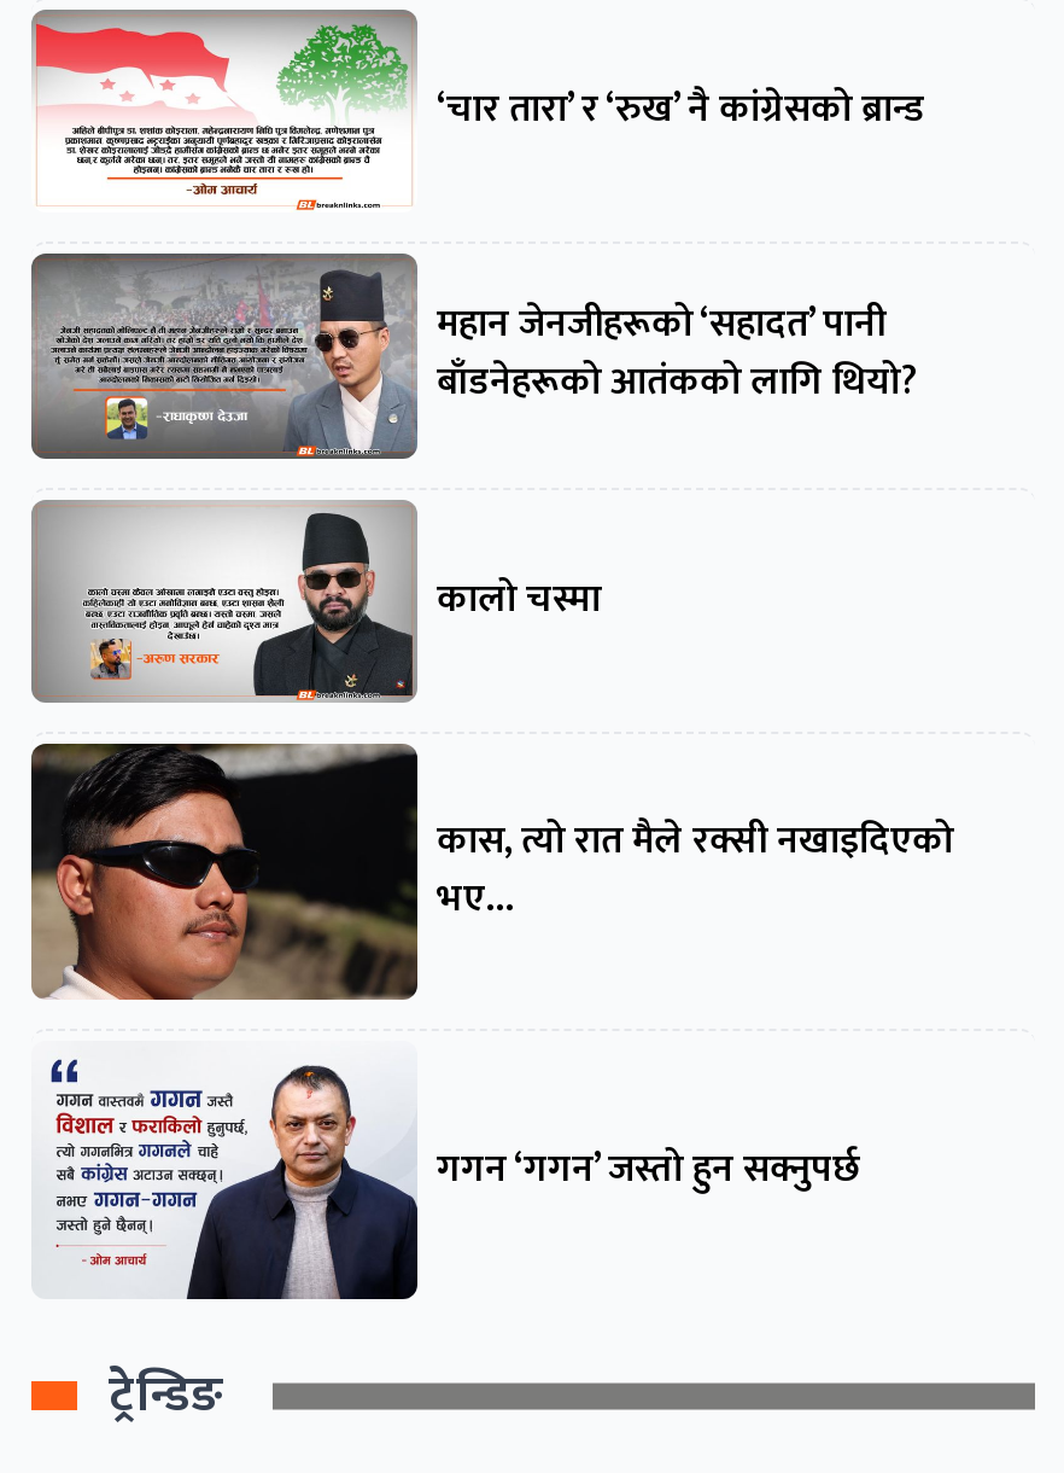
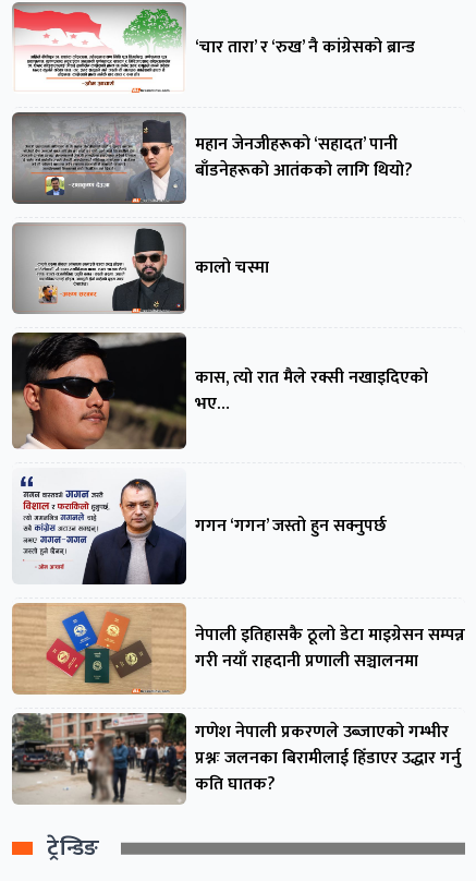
+ [image]
+ नेपाली इतिहासकै ठूलो डेटा माइग्रेसन सम्पन्न
+ गरी नयाँ राहदानी प्रणाली सञ्चालनमा
+ गणेश नेपाली प्रकरणले उब्जाएको गम्भीर
+ प्रश्नः जलनका बिरामीलाई हिँडाएर उद्धार गर्नु
+ कति घातक?

+ [image]
